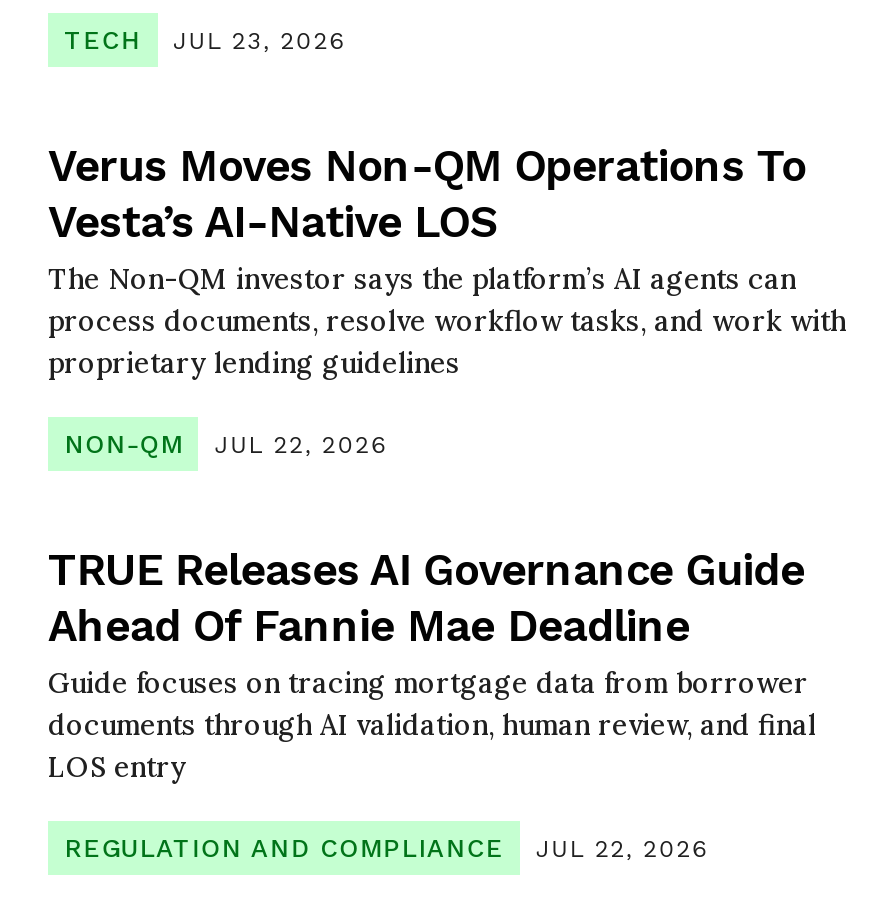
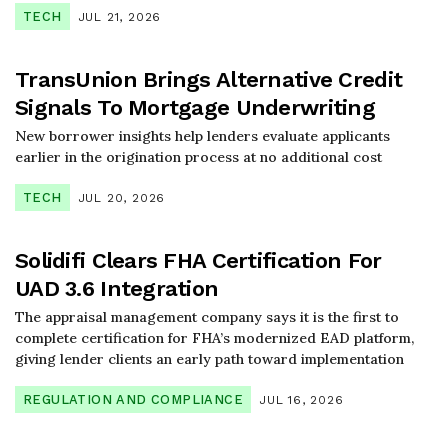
- TECH JUL 23, 2026
+ TECH JUL 21, 2026

- Verus Moves Non-QM Operations To
- Vesta’s AI-Native LOS
- The Non-QM investor says the platform’s AI agents can
- process documents, resolve workflow tasks, and work with
- proprietary lending guidelines
+ TransUnion Brings Alternative Credit
+ Signals To Mortgage Underwriting
+ New borrower insights help lenders evaluate applicants
+ earlier in the origination process at no additional cost

- NON-QM
- JUL 22, 2026
+ TECH
+ JUL 20, 2026

- TRUE Releases AI Governance Guide
- Ahead Of Fannie Mae Deadline
- Guide focuses on tracing mortgage data from borrower
- documents through AI validation, human review, and final
- LOS entry
+ Solidifi Clears FHA Certification For
+ UAD 3.6 Integration
+ The appraisal management company says it is the first to
+ complete certification for FHA’s modernized EAD platform,
+ giving lender clients an early path toward implementation

- REGULATION AND COMPLIANCE JUL 22, 2026
+ REGULATION AND COMPLIANCE JUL 16, 2026
